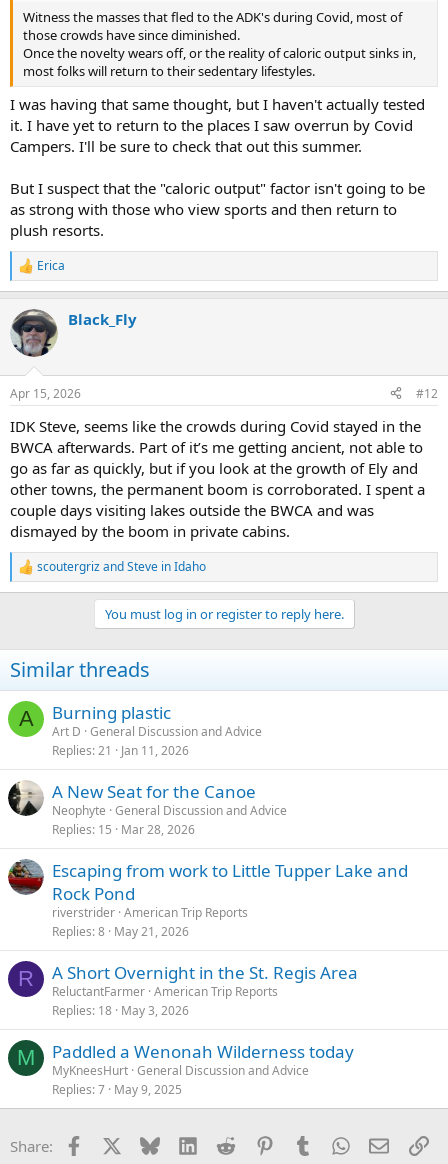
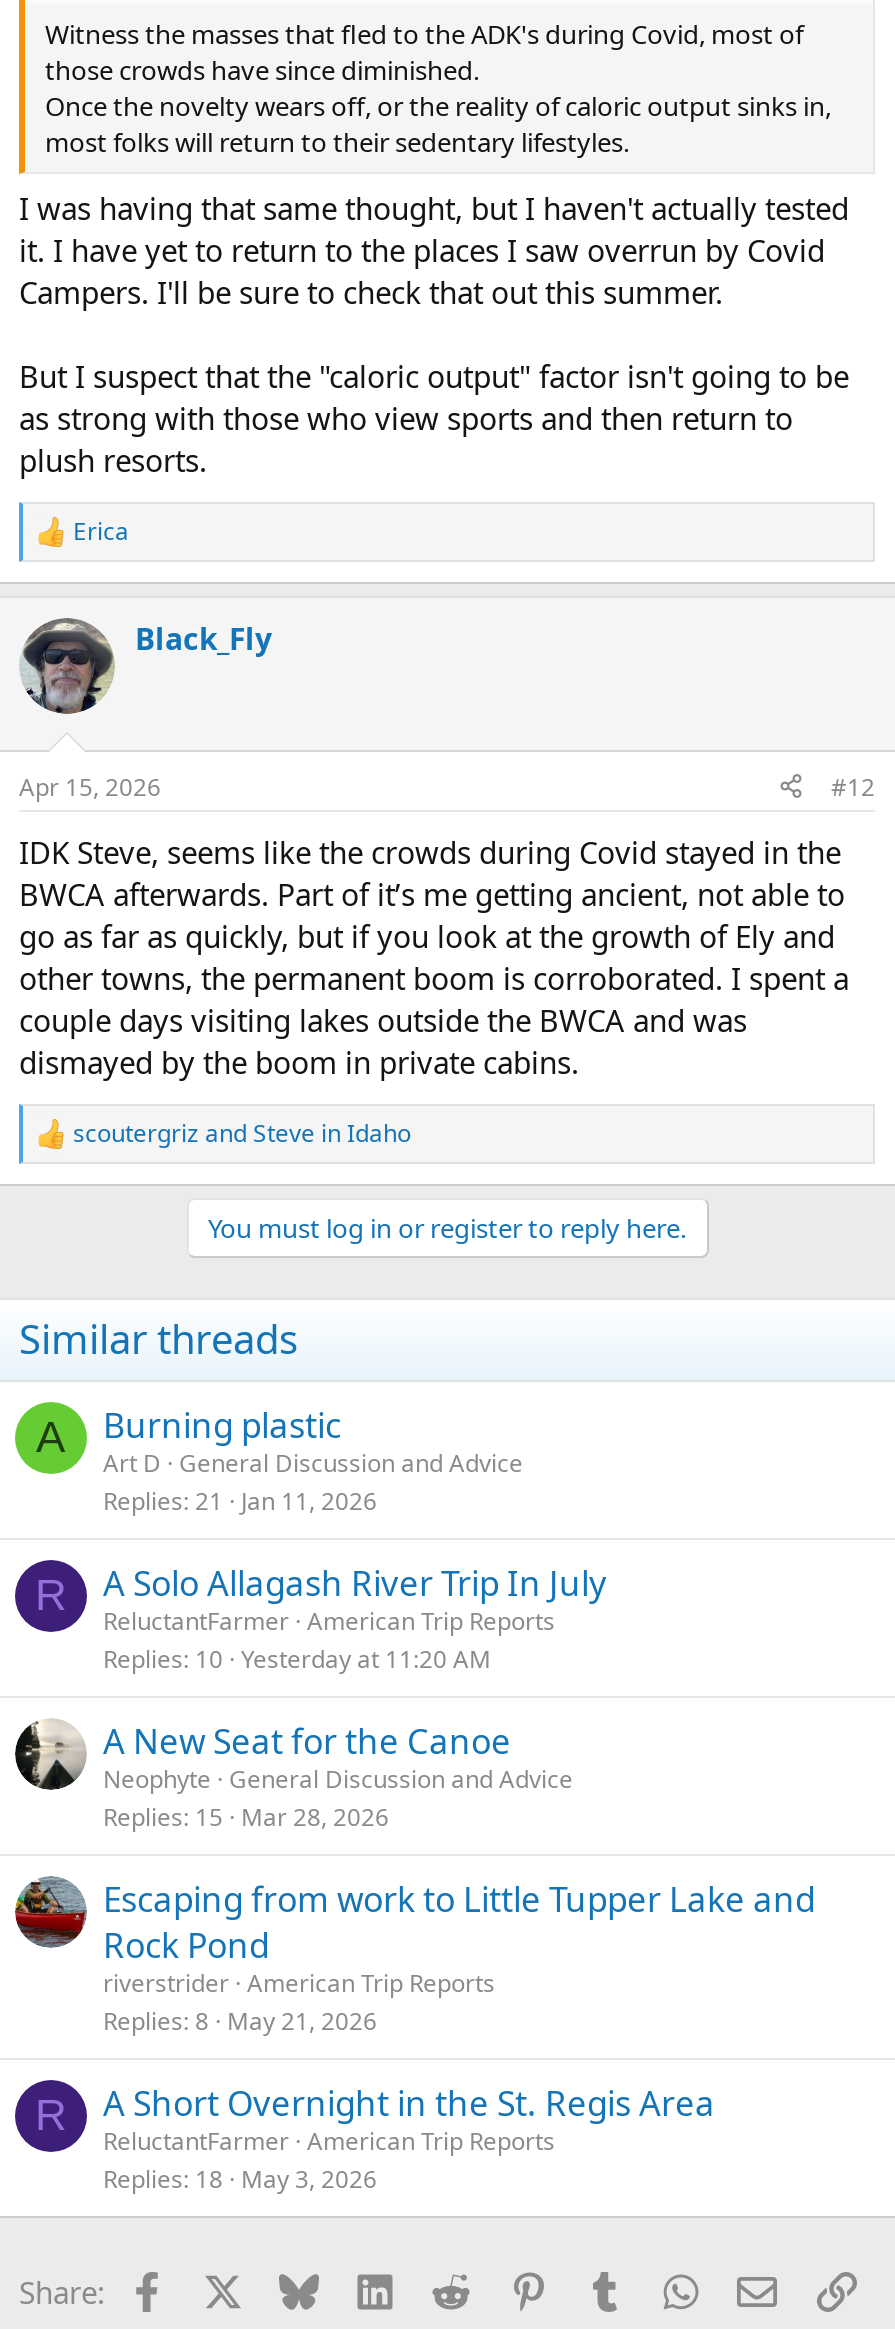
+ R
+ A Solo Allagash River Trip In July
+ ReluctantFarmer American Trip Reports
+ Replies 10 Yesterday at 11:20 AM

moved down: [image] | A New Seat for the Canoe | Neophyte General Discussion and Advice | ... | ReluctantFarmer American Trip Reports | Replies 18 May 3, 2026

- M
- Paddled a Wenonah Wilderness today
- MyKneesHurt General Discussion and Advice
- Replies 7 May 9, 2025
